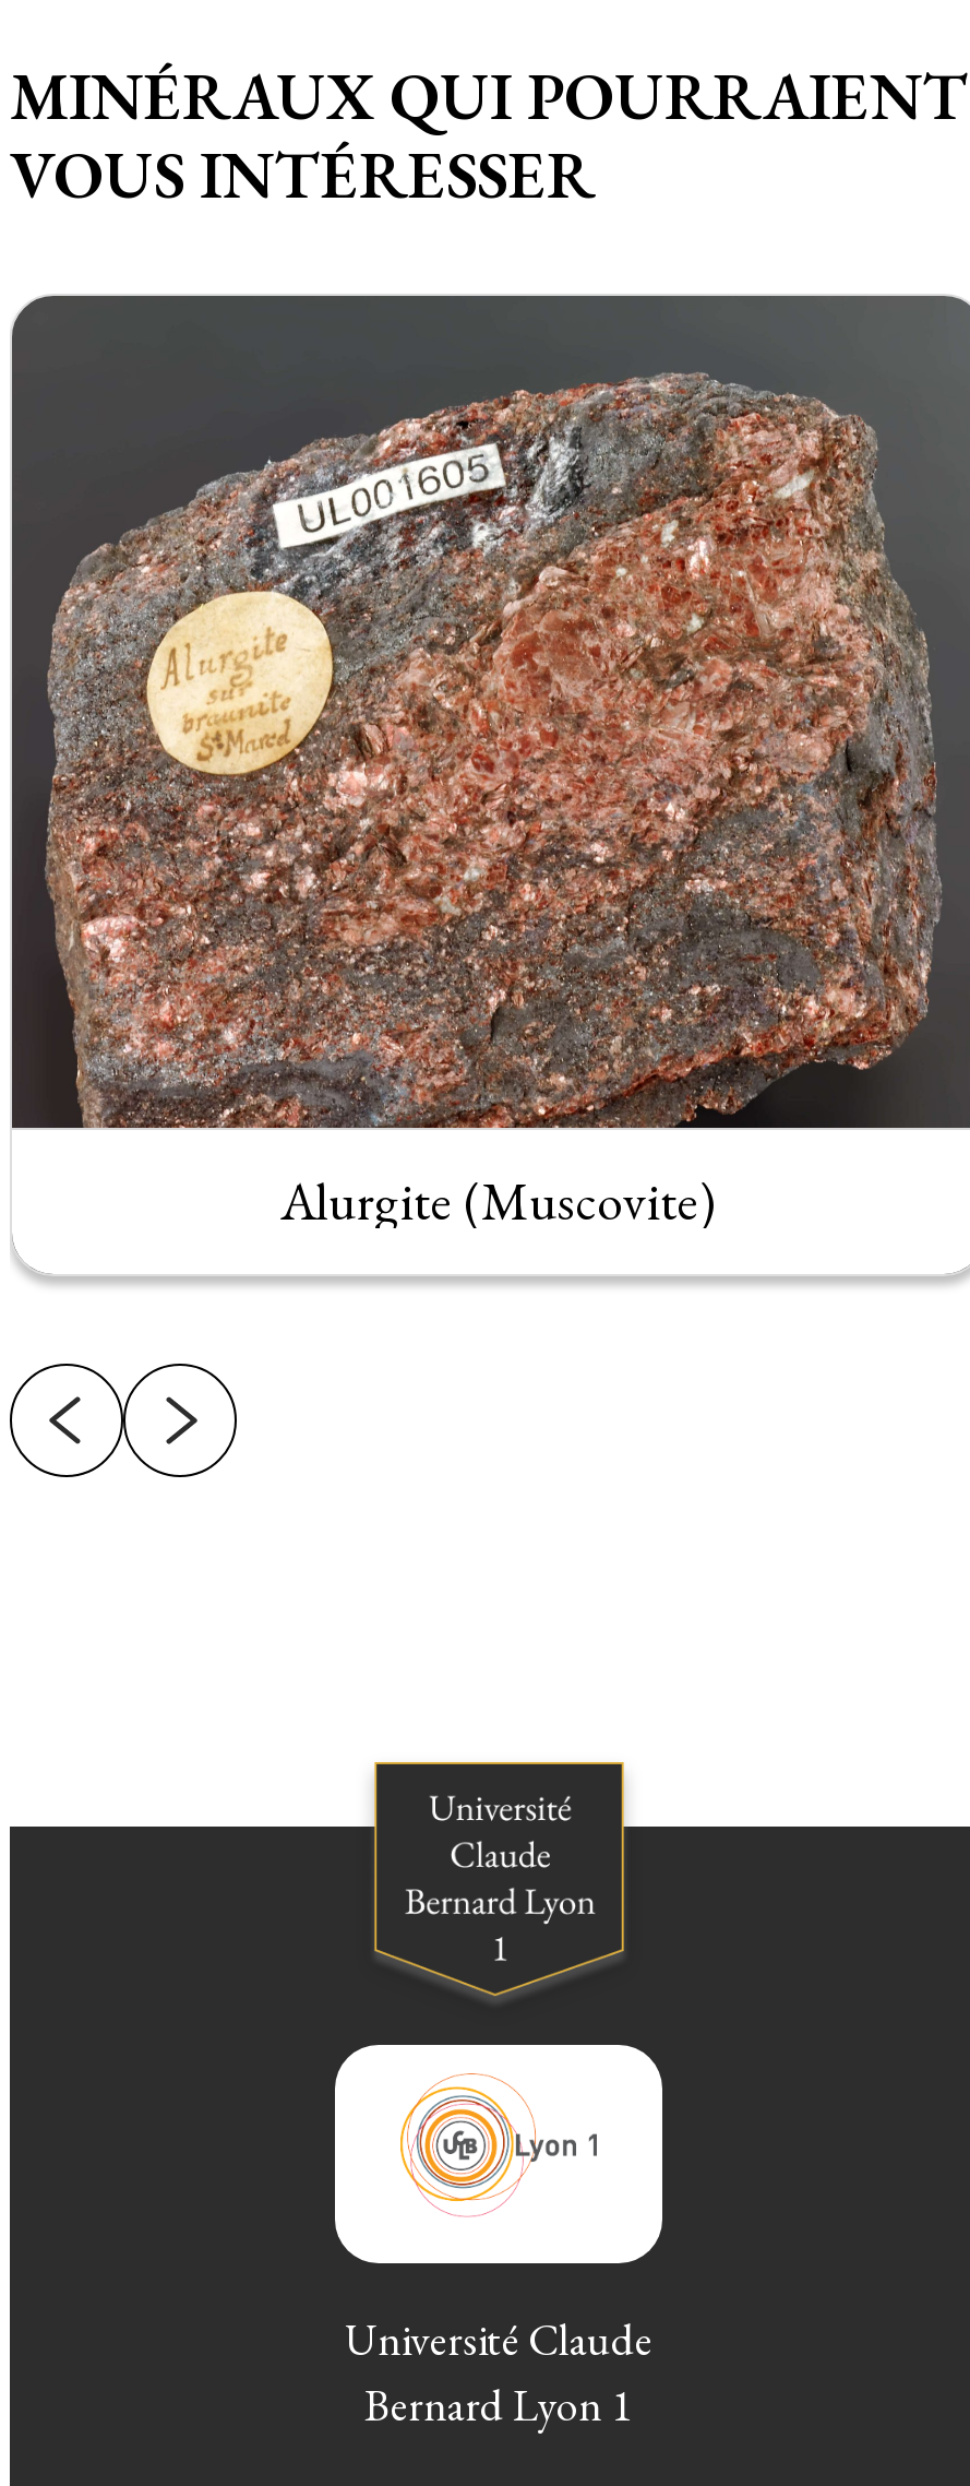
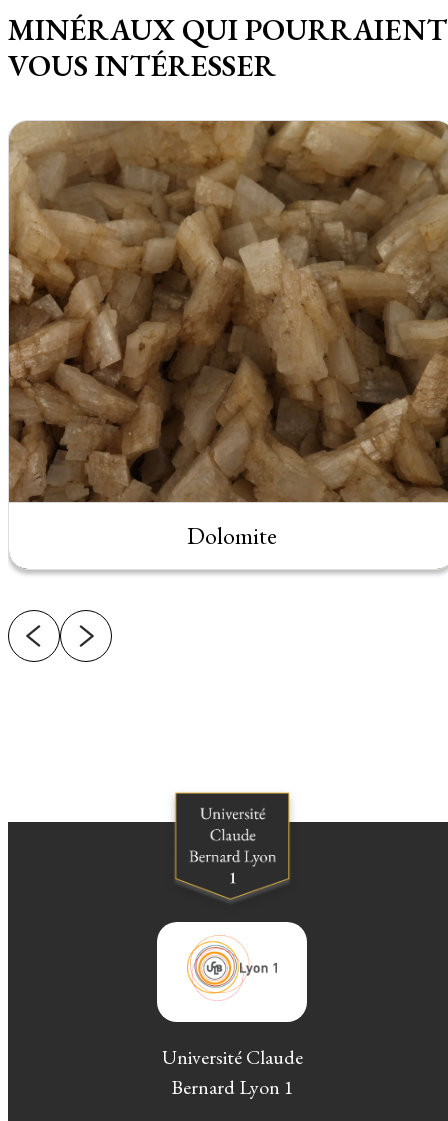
- [image]
- Alurgite (Muscovite)
+ [image]
+ Dolomite
